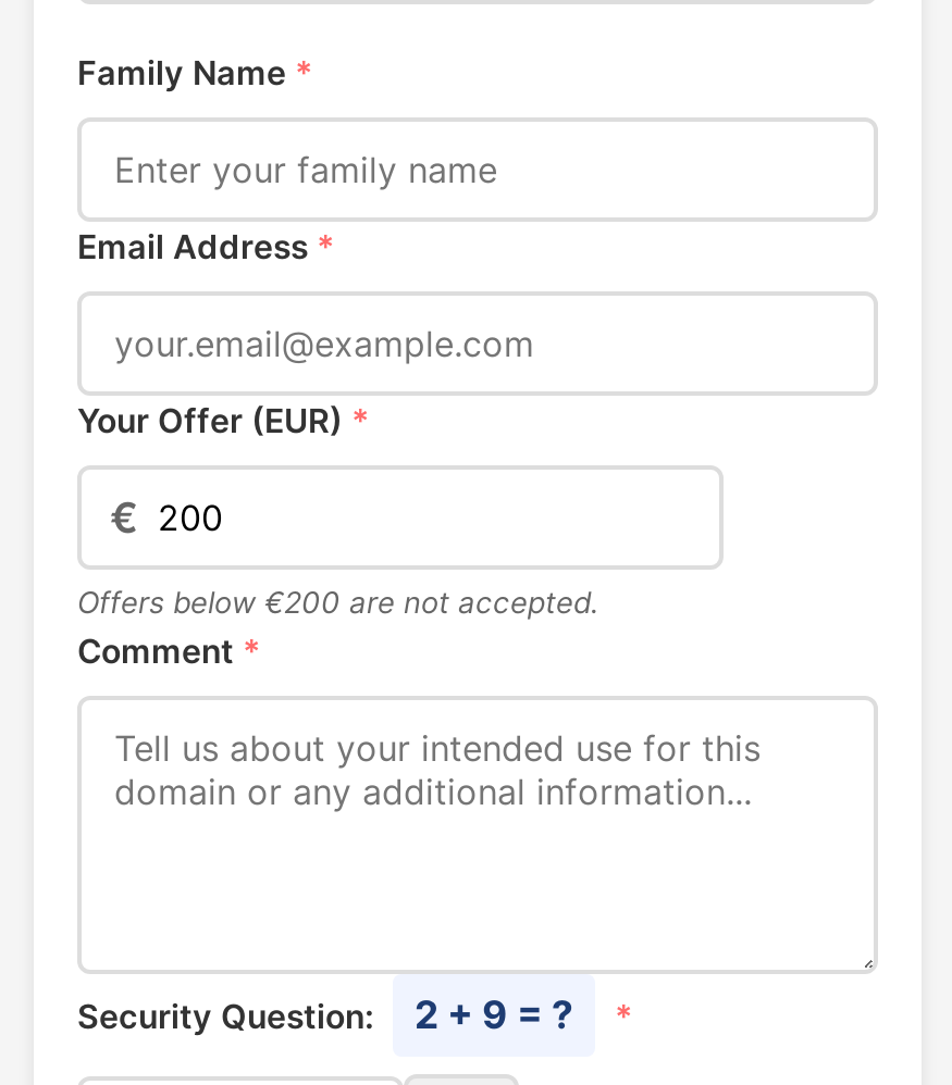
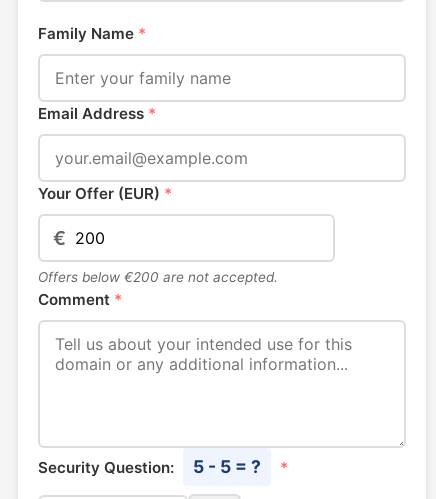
- 2 + 9 = ?
+ 5 - 5 = ?
